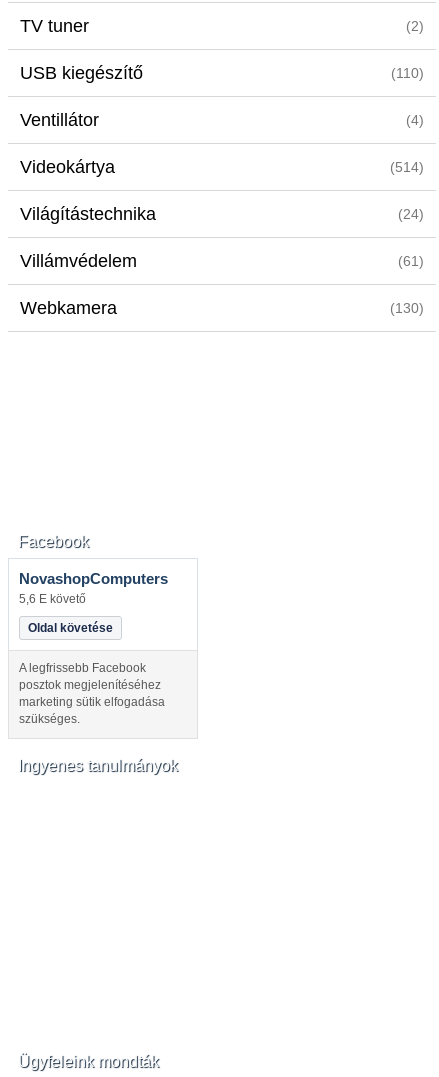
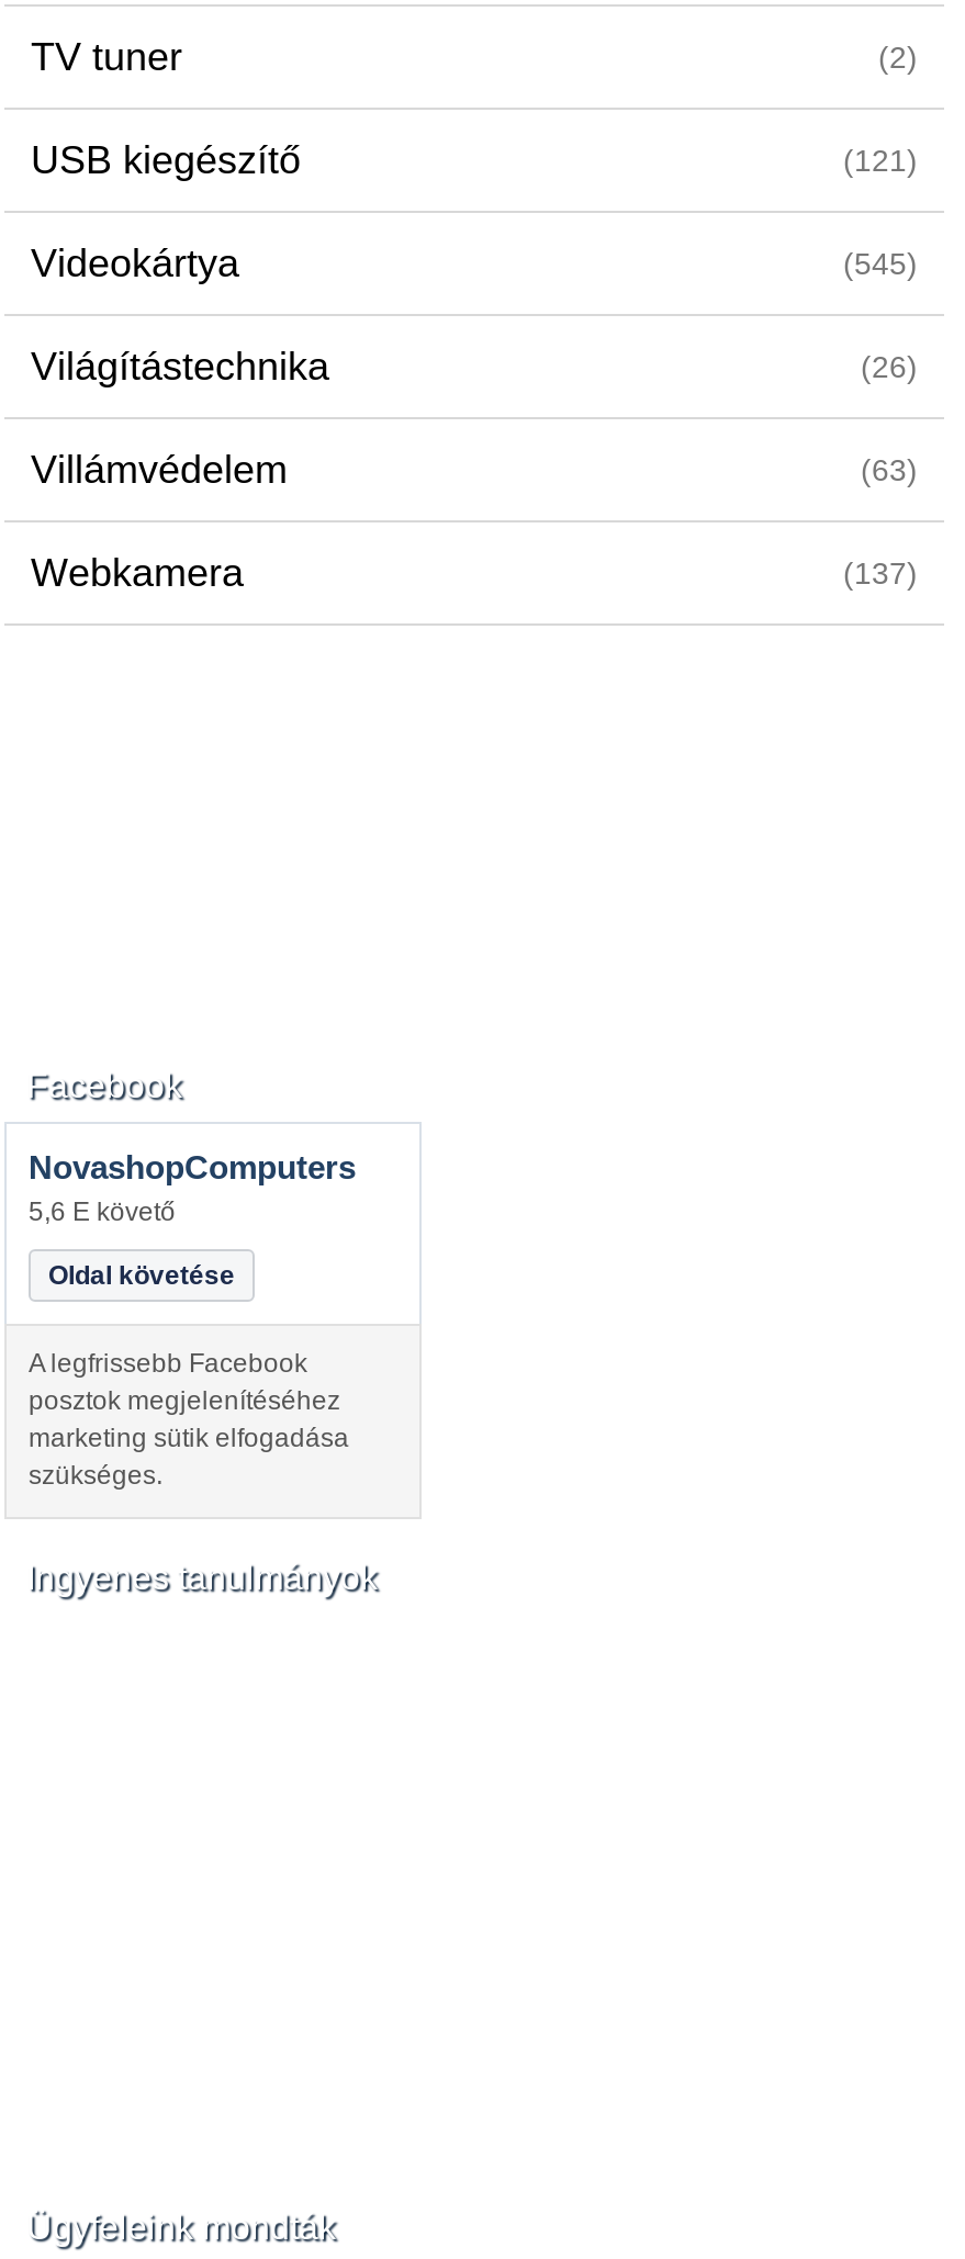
- (110)
- Ventillátor
- (4)
+ (121)

- (514)
+ (545)

- (24)
+ (26)

- (61)
+ (63)

- (130)
+ (137)
